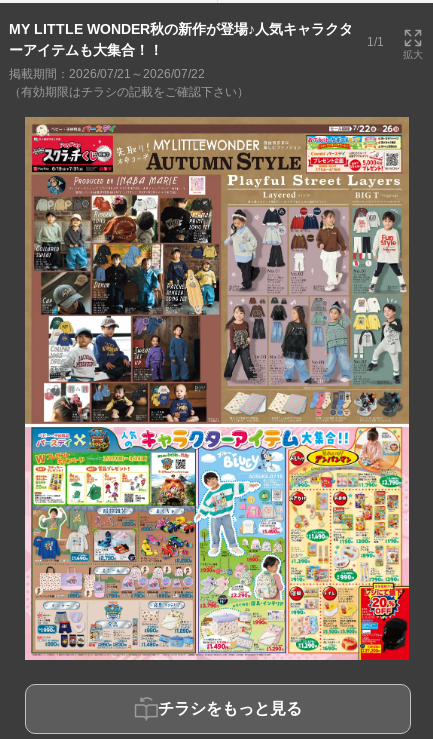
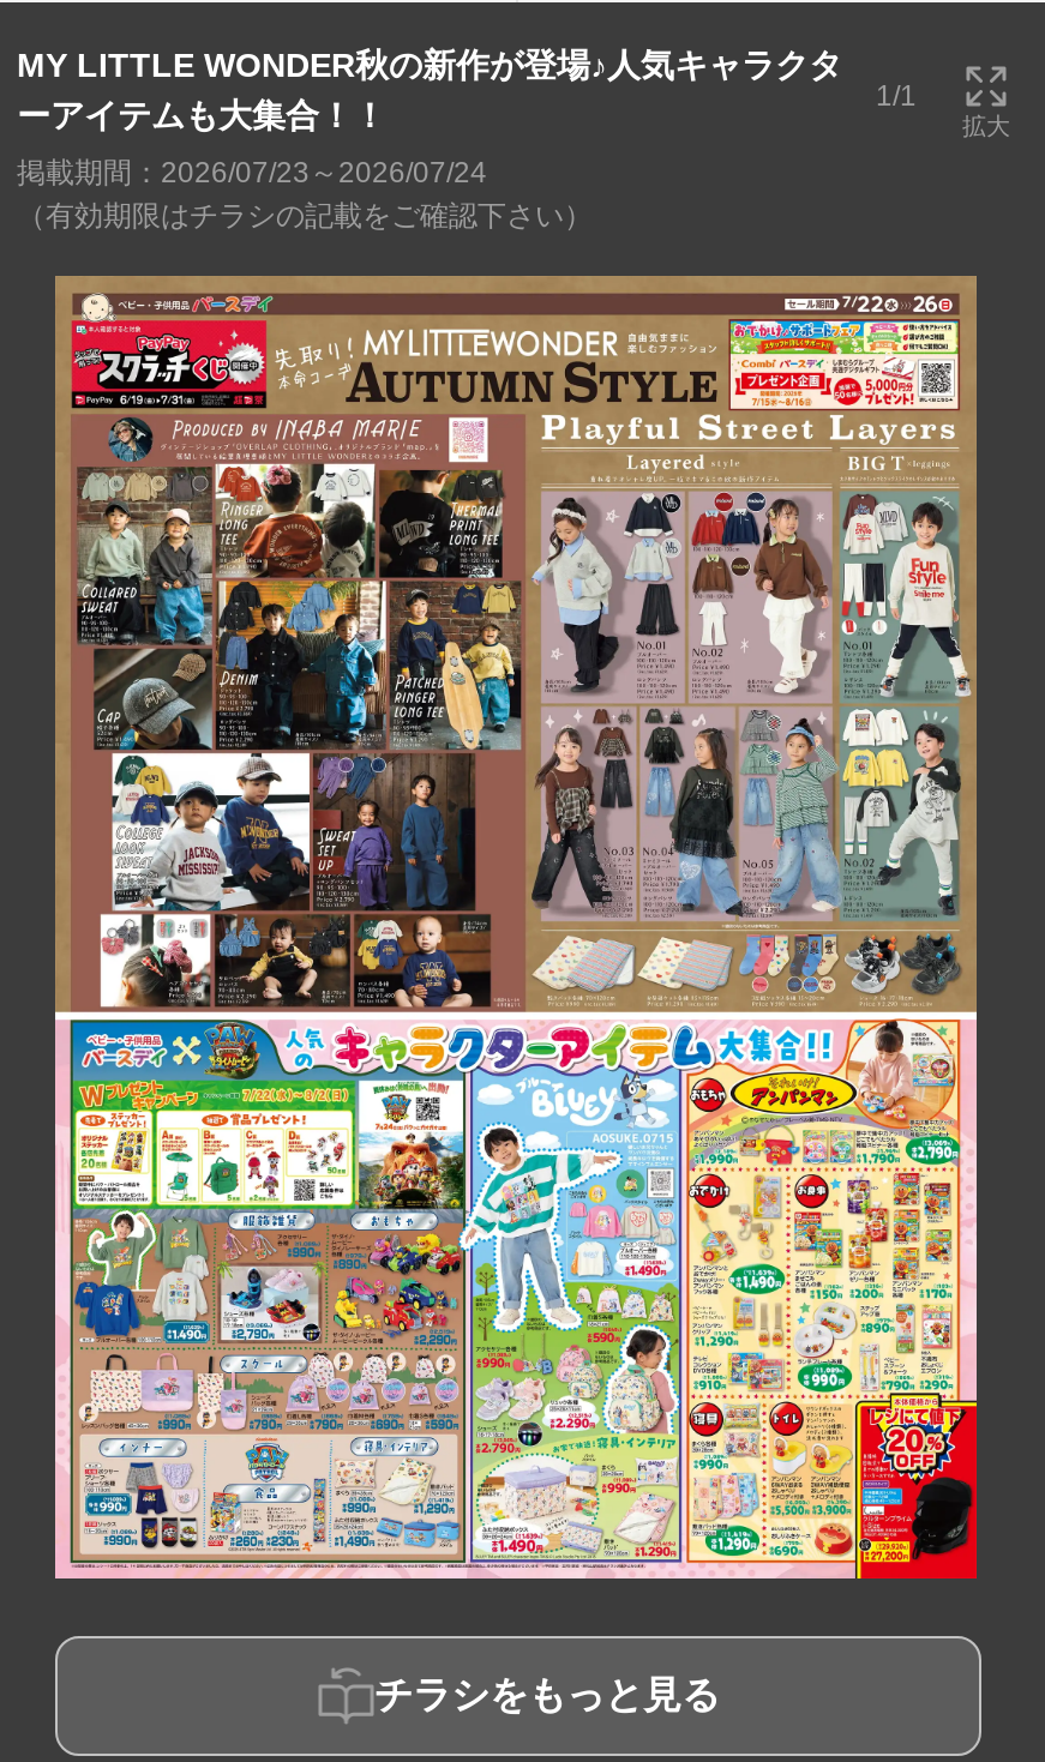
- 掲載期間：2026/07/21～2026/07/22
+ 掲載期間：2026/07/23～2026/07/24
